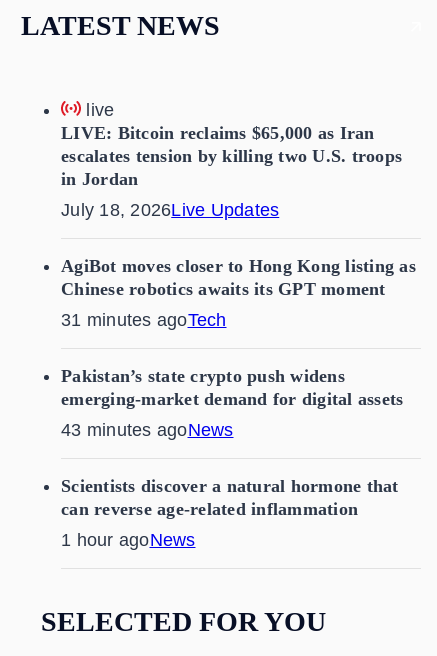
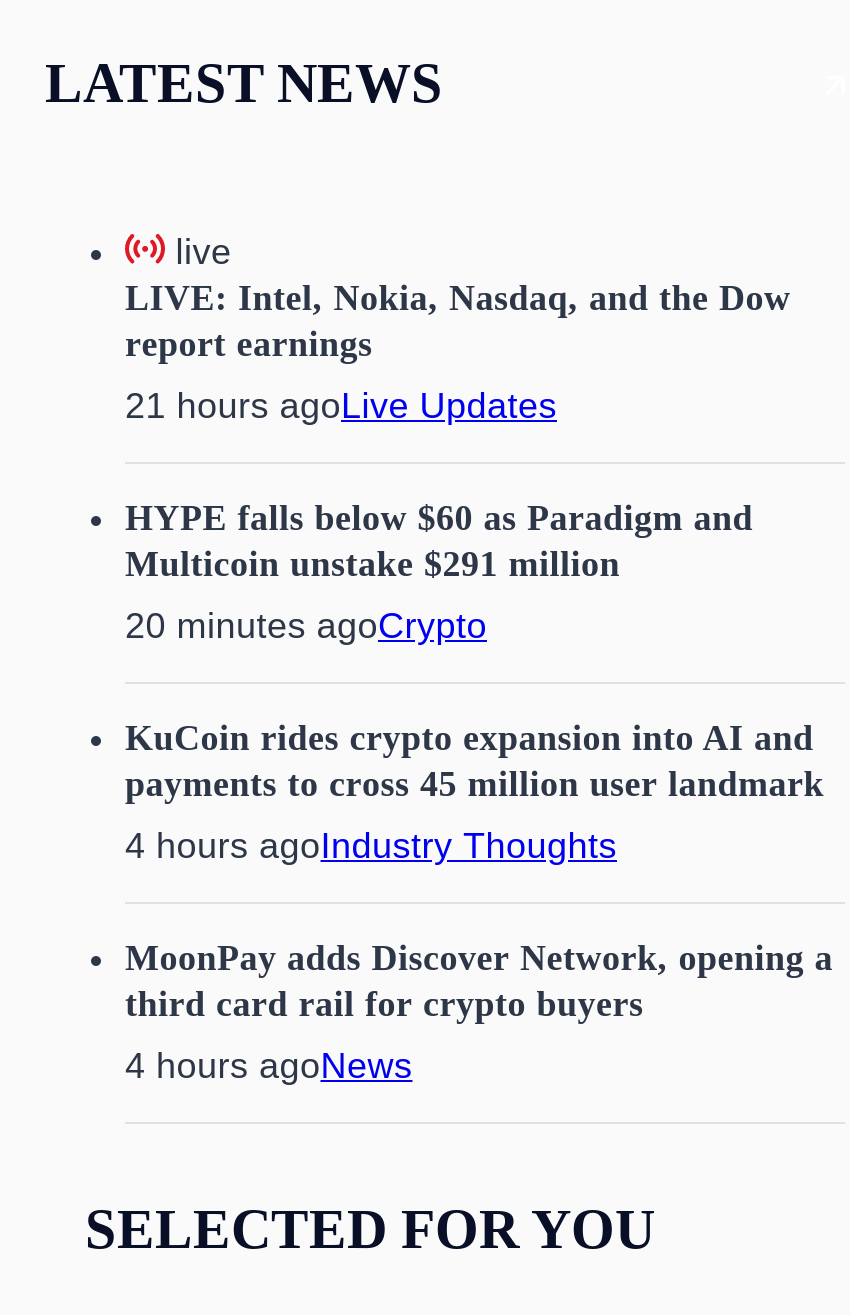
- LIVE: Bitcoin reclaims $65,000 as Iran
- escalates tension by killing two U.S. troops
- in Jordan
+ LIVE: Intel, Nokia, Nasdaq, and the Dow
+ report earnings

- July 18, 2026Live Updates
+ 21 hours agoLive Updates

- AgiBot moves closer to Hong Kong listing as
- Chinese robotics awaits its GPT moment
+ HYPE falls below $60 as Paradigm and
+ Multicoin unstake $291 million

- 31 minutes agoTech
+ 20 minutes agoCrypto

- Pakistan’s state crypto push widens
- emerging-market demand for digital assets
+ KuCoin rides crypto expansion into AI and
+ payments to cross 45 million user landmark

- 43 minutes agoNews
+ 4 hours agoIndustry Thoughts

- Scientists discover a natural hormone that
- can reverse age-related inflammation
+ MoonPay adds Discover Network, opening a
+ third card rail for crypto buyers

- 1 hour agoNews
+ 4 hours agoNews
